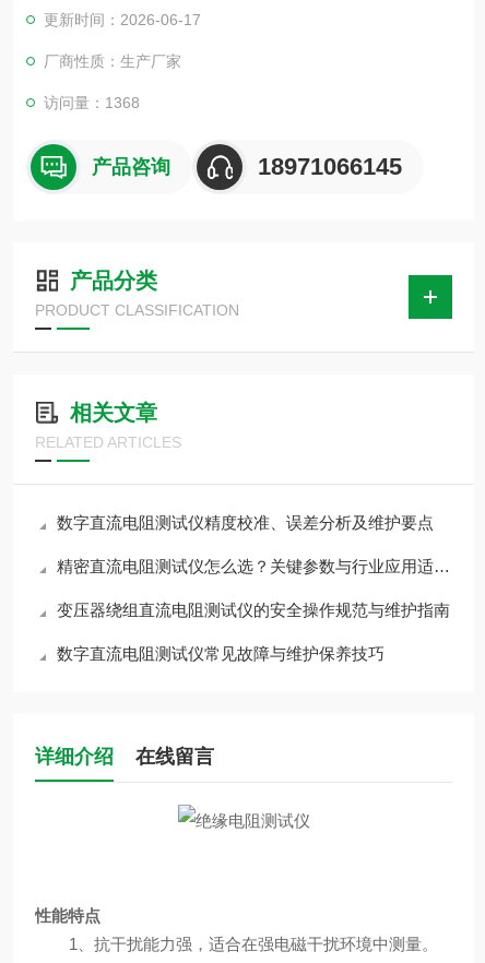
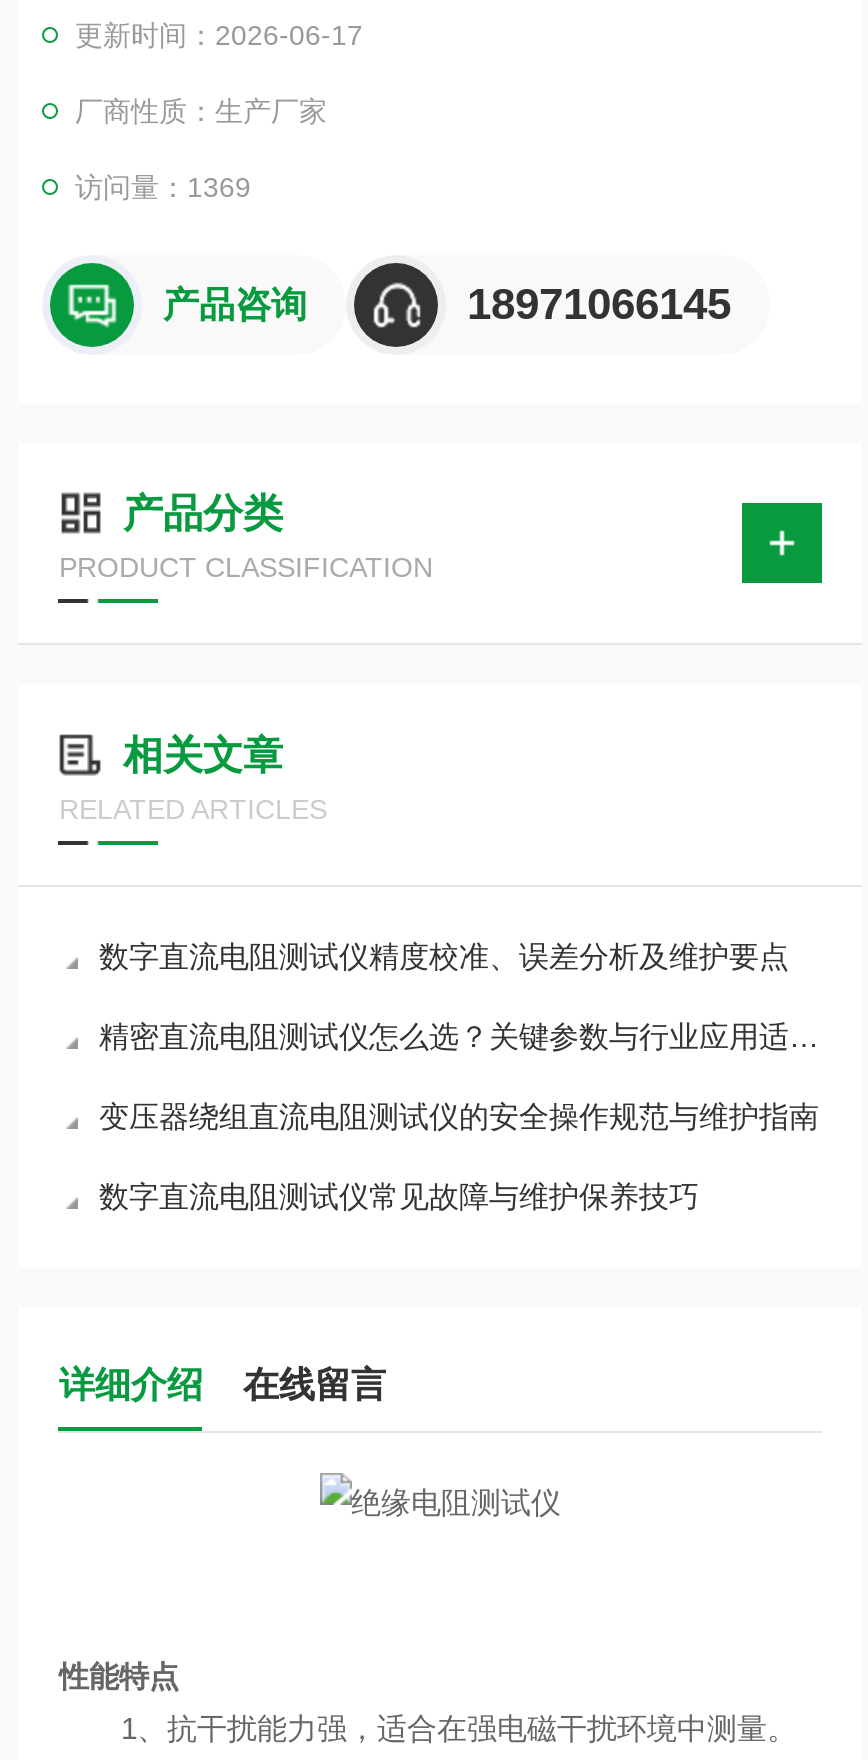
- 访问量：1368
+ 访问量：1369
